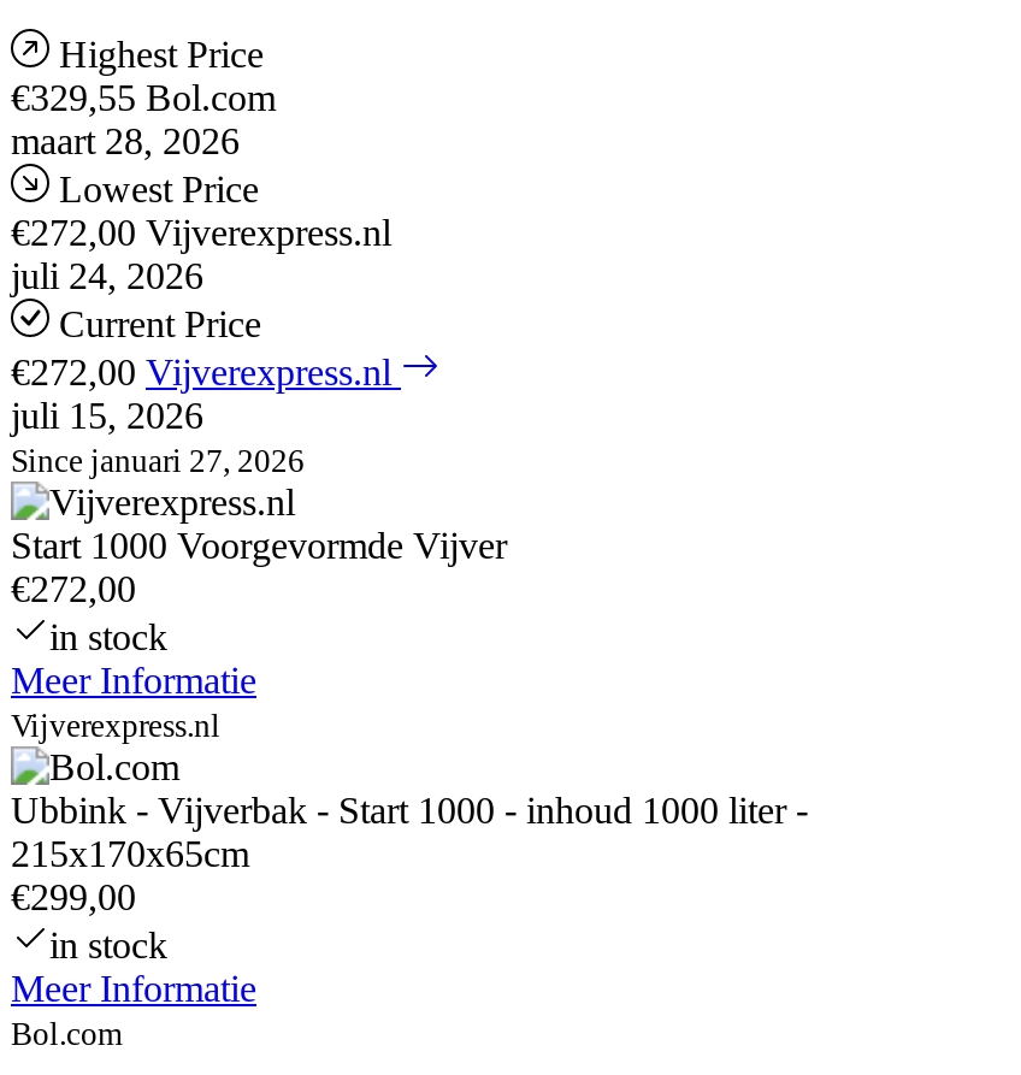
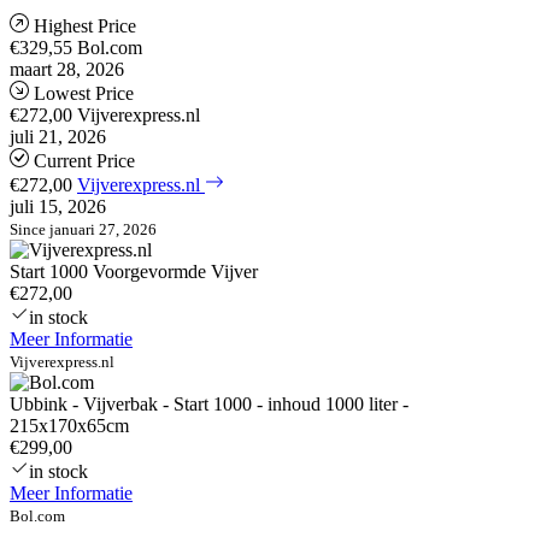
- juli 24, 2026
+ juli 21, 2026
